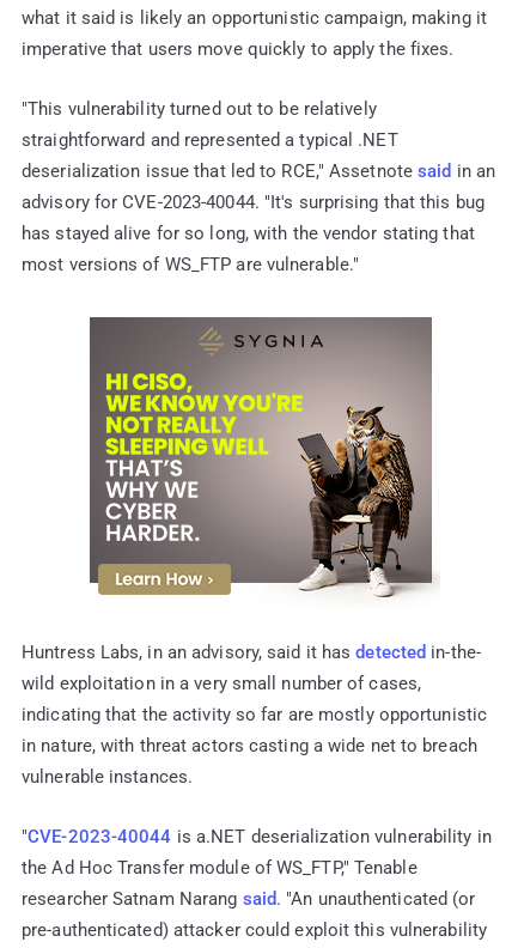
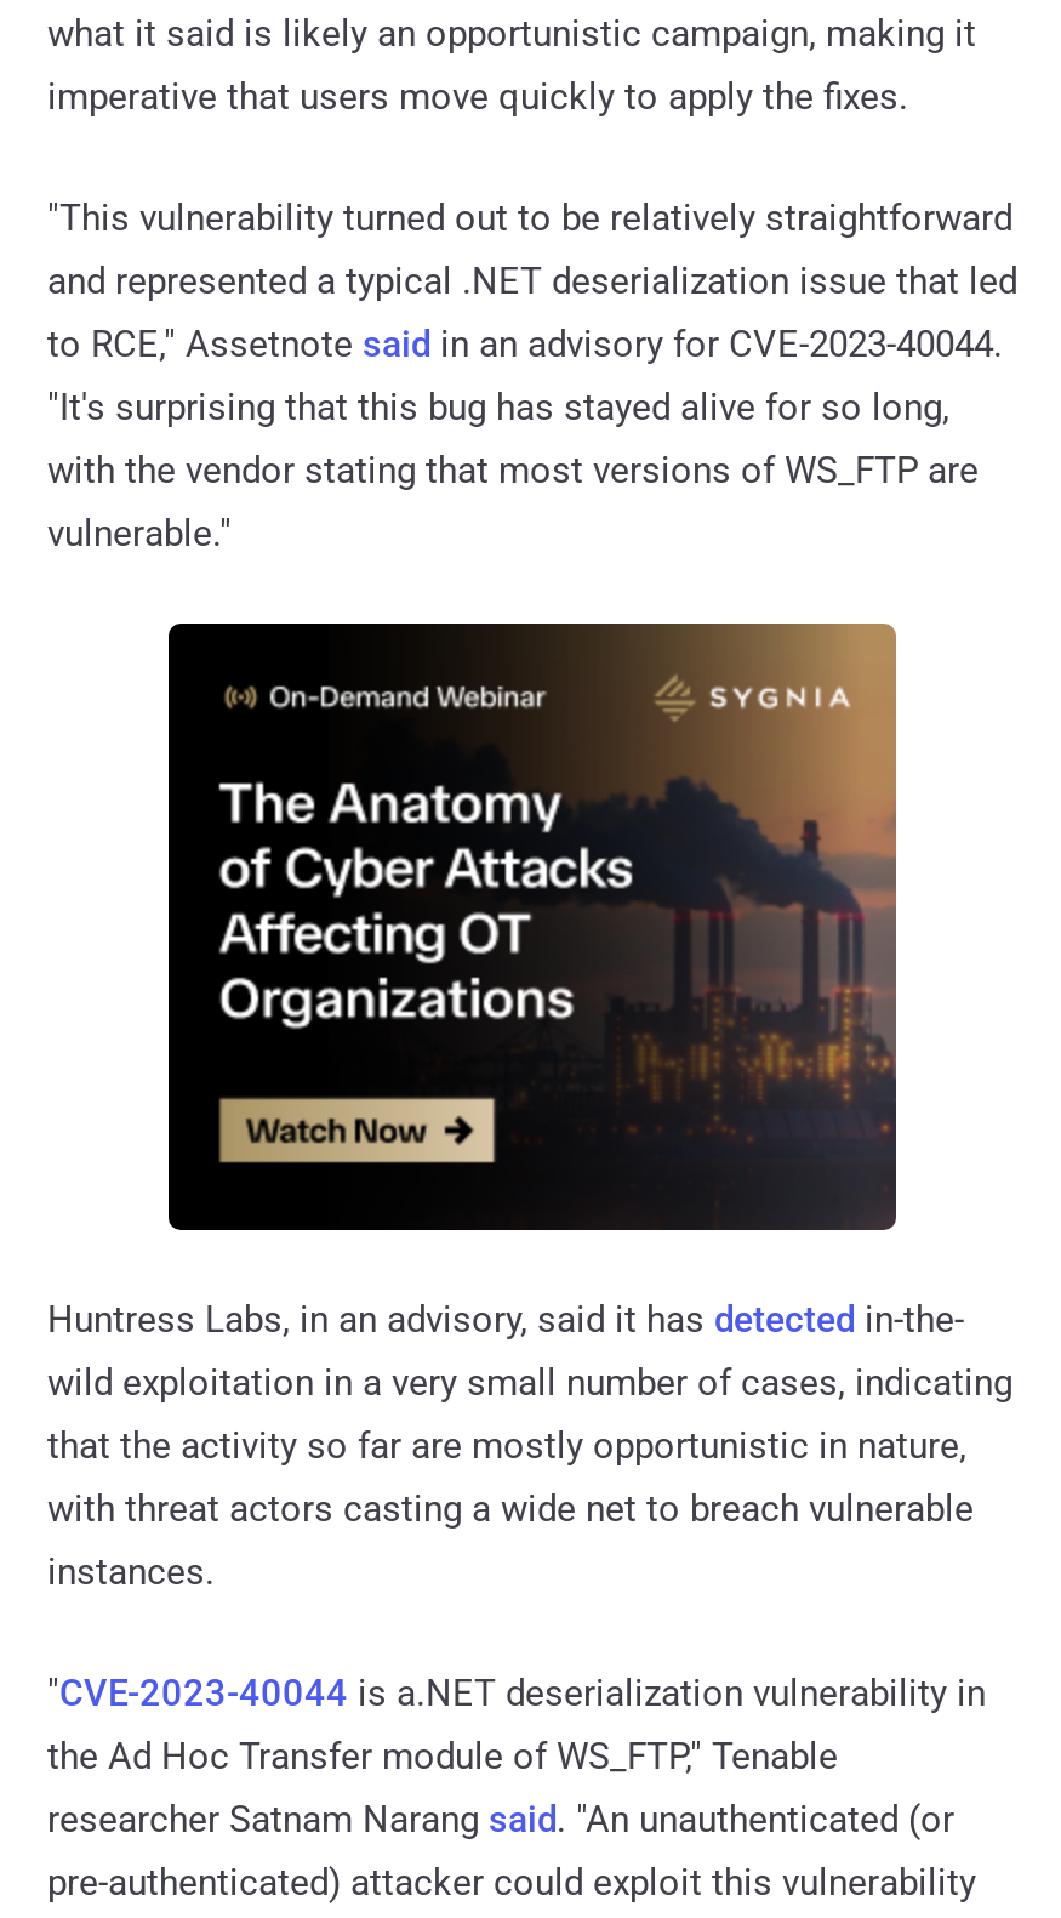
- [image]
+ [image]
